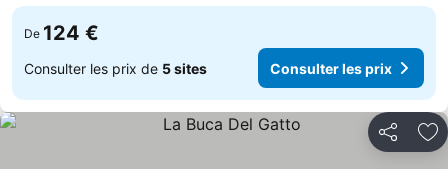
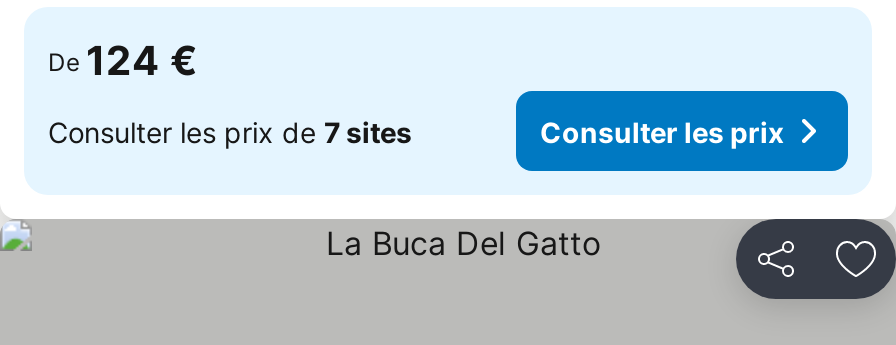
- Consulter les prix de 5 sites
+ Consulter les prix de 7 sites
